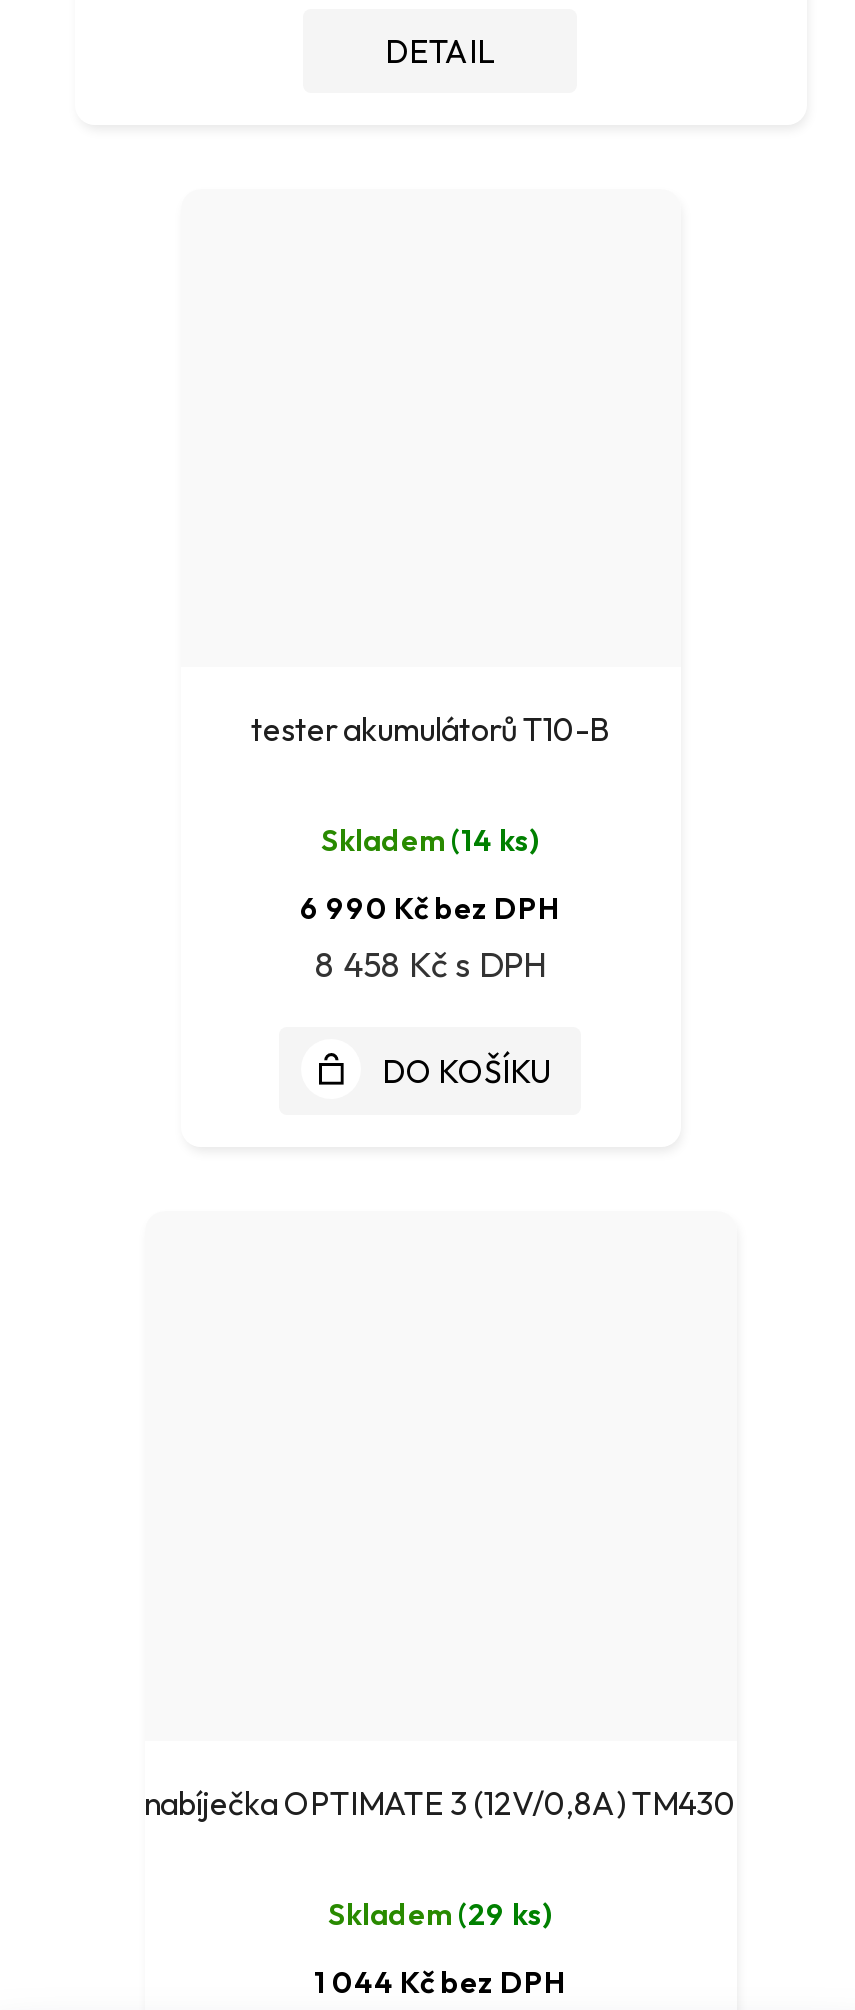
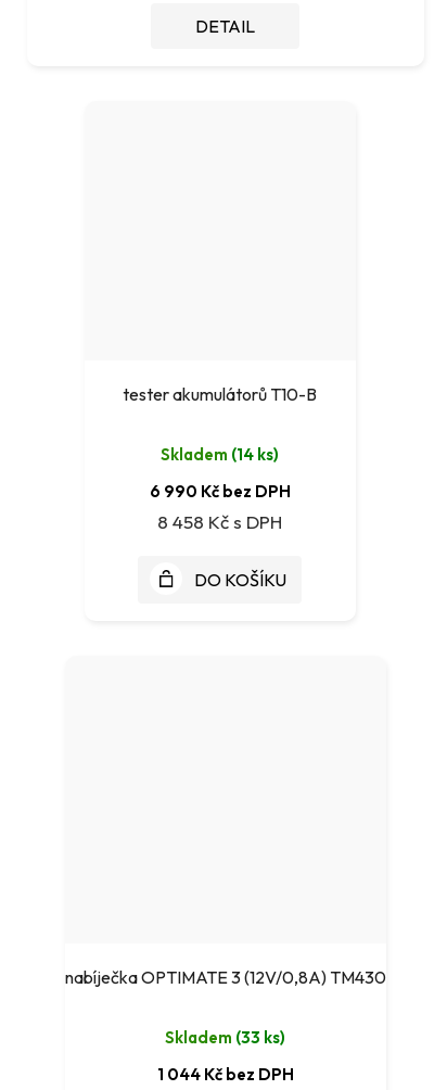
- Skladem (29 ks)
+ Skladem (33 ks)
